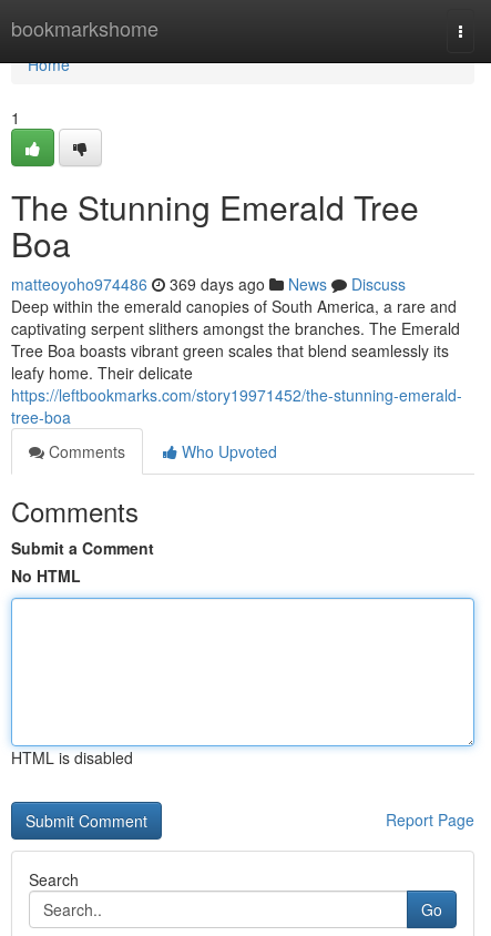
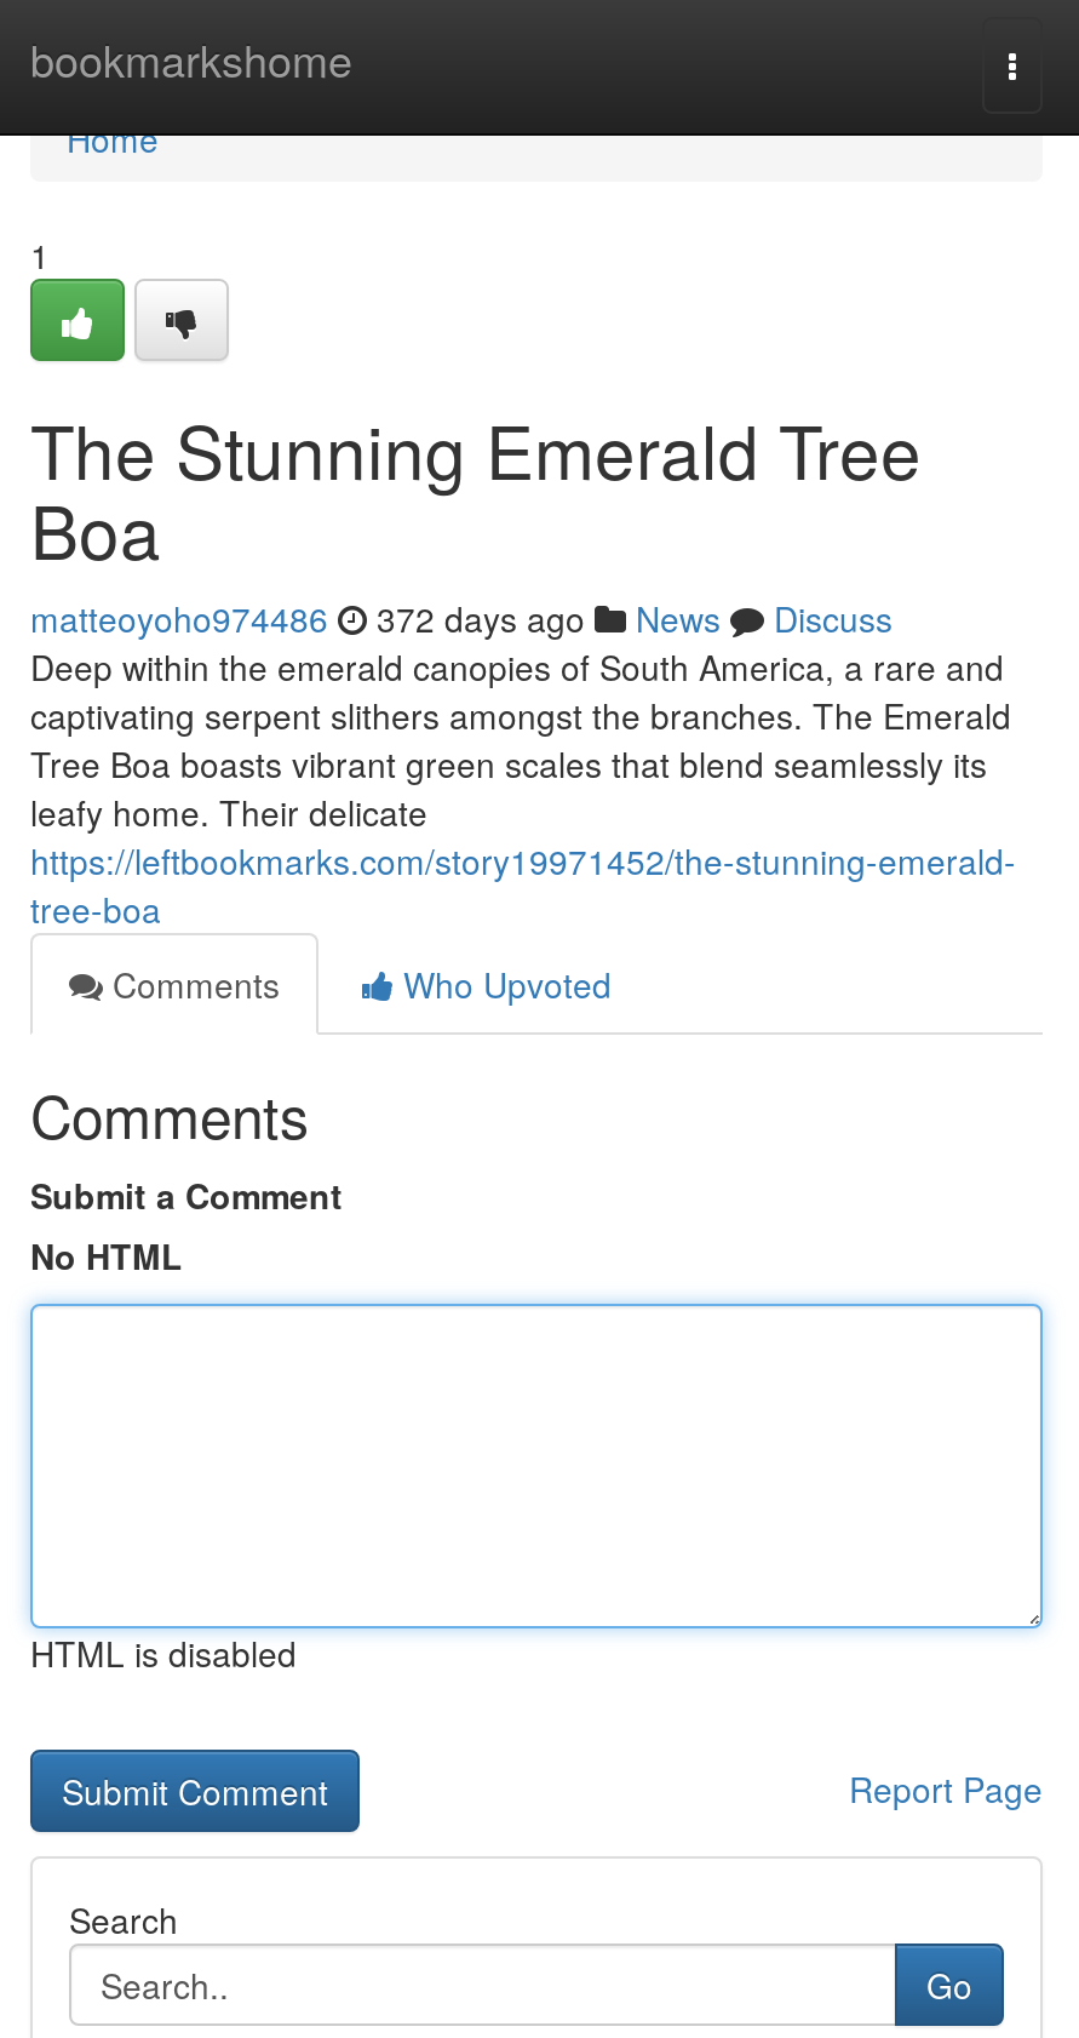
- matteoyoho974486 369 days ago News Discuss
+ matteoyoho974486 372 days ago News Discuss
